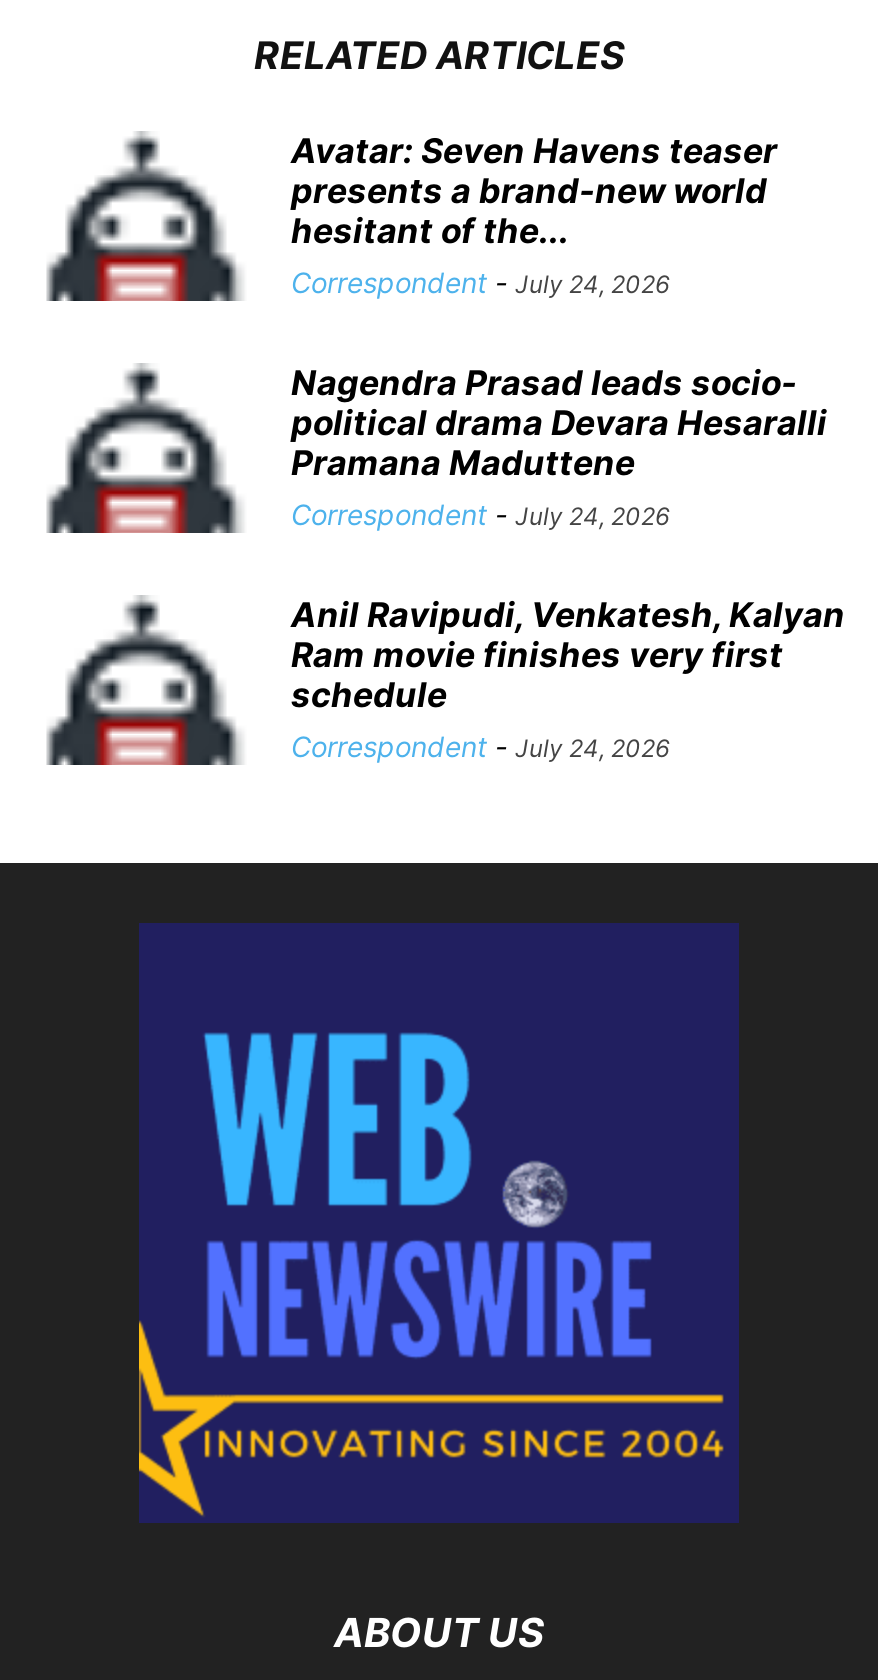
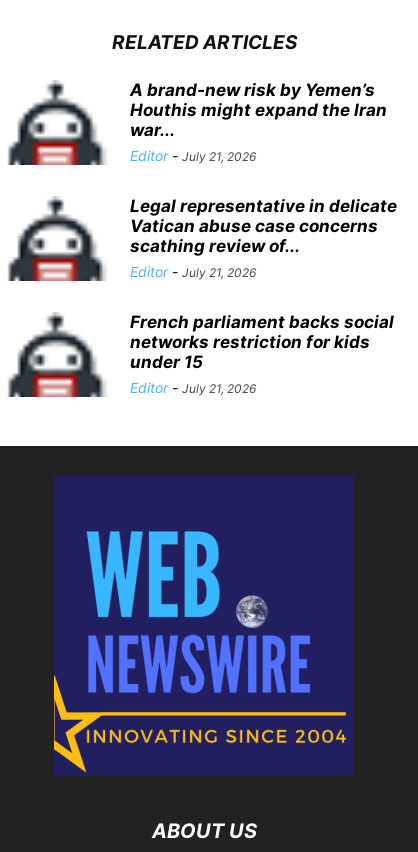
- Avatar: Seven Havens teaser
- presents a brand-new world
- hesitant of the...
- Correspondent - July 24, 2026
+ A brand-new risk by Yemen’s
+ Houthis might expand the Iran
+ war...
+ Editor - July 21, 2026

- Nagendra Prasad leads socio-
- political drama Devara Hesaralli
- Pramana Maduttene
- Correspondent - July 24, 2026
+ Legal representative in delicate
+ Vatican abuse case concerns
+ scathing review of...
+ Editor - July 21, 2026

- Anil Ravipudi, Venkatesh, Kalyan
- Ram movie finishes very first
- schedule
- Correspondent - July 24, 2026
+ French parliament backs social
+ networks restriction for kids
+ under 15
+ Editor - July 21, 2026
